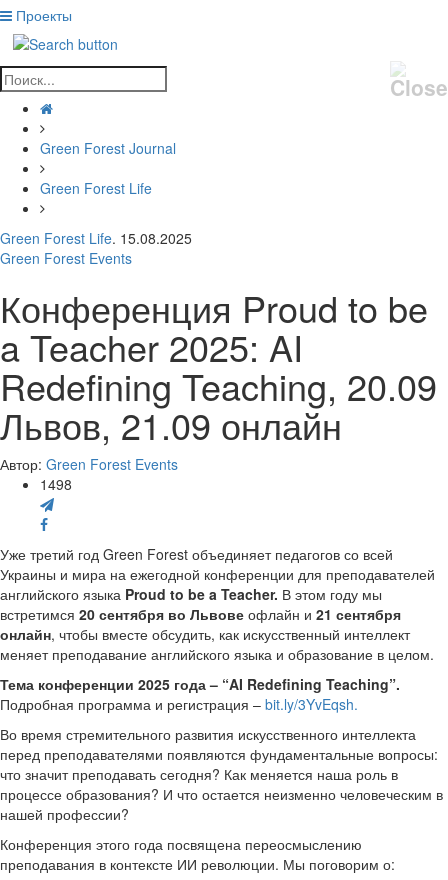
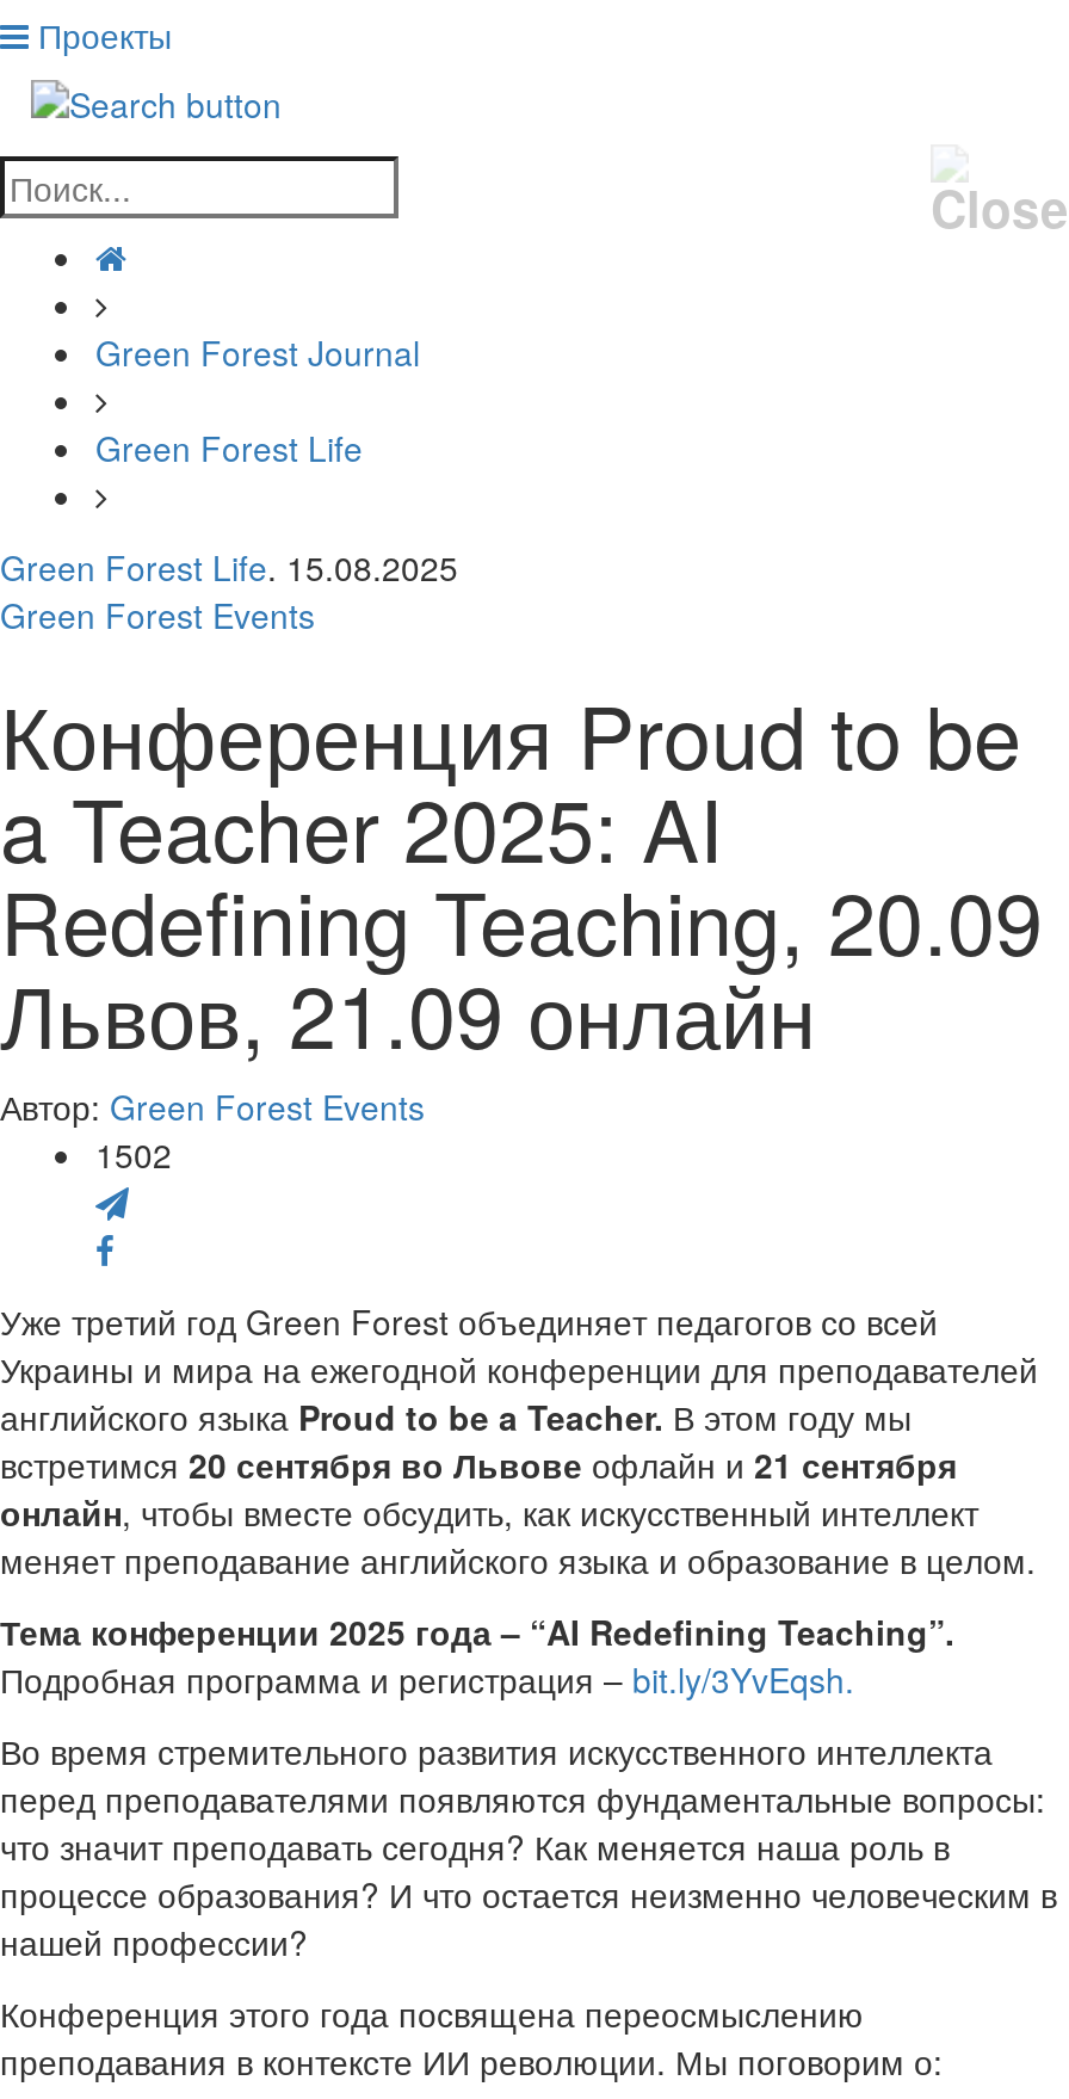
- 1498
+ 1502
